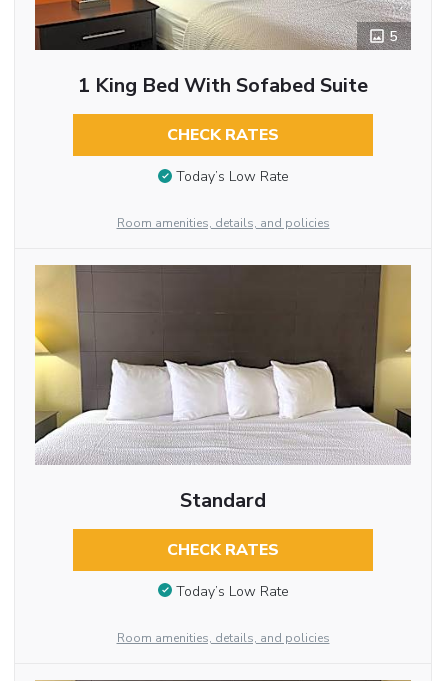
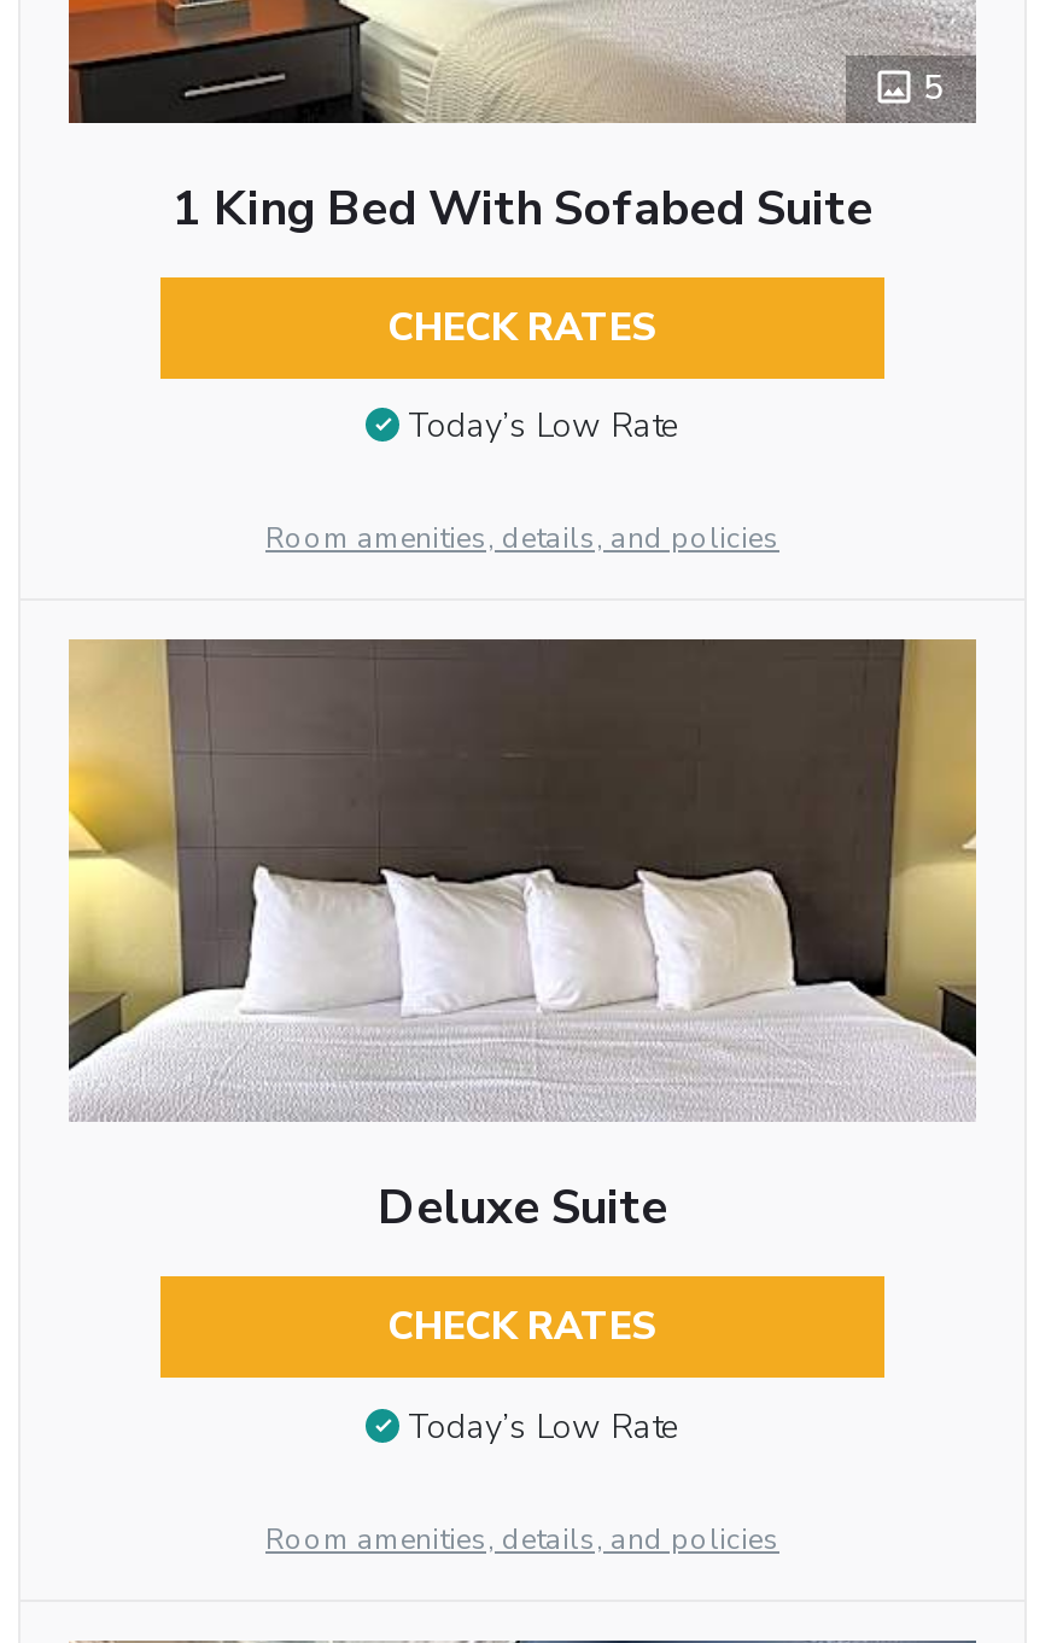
- Standard
+ Deluxe Suite
